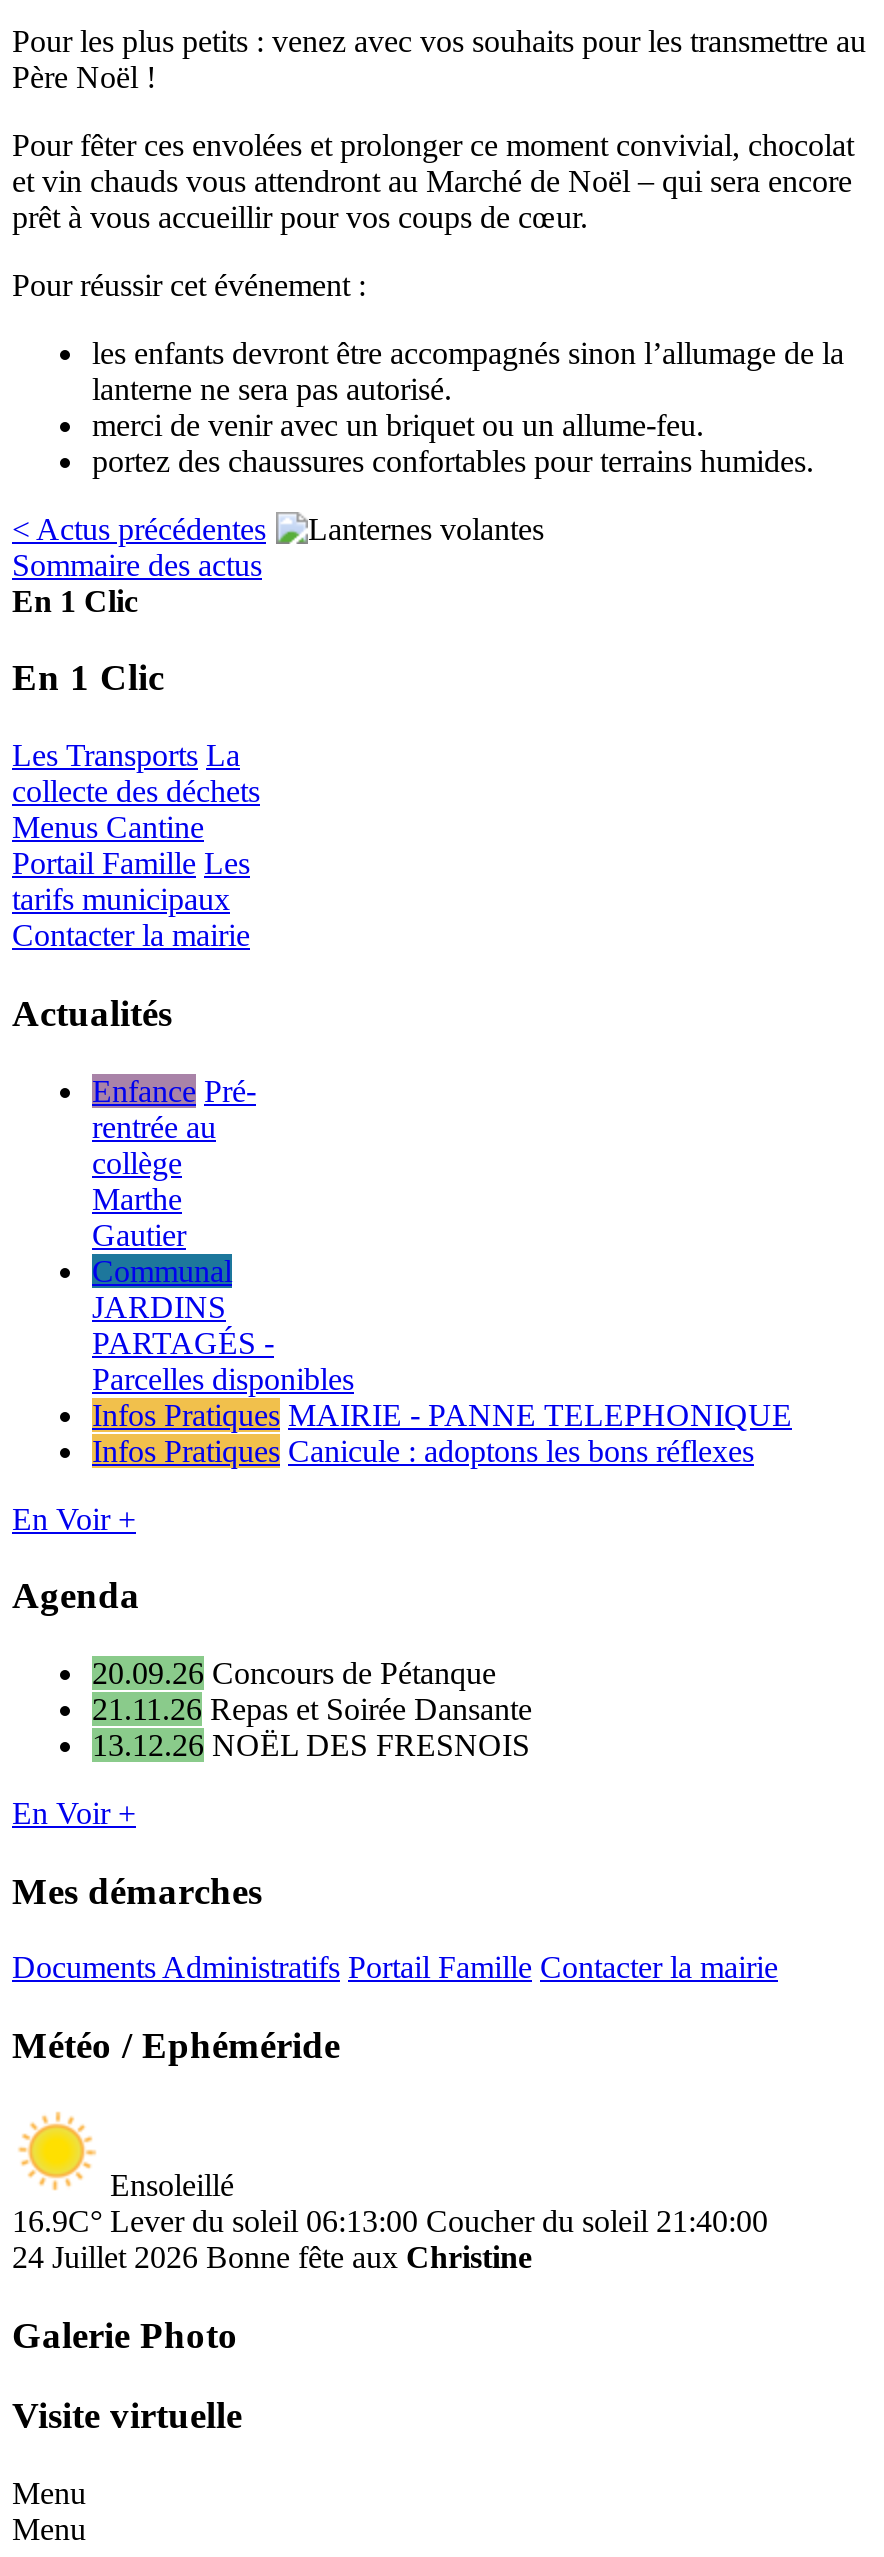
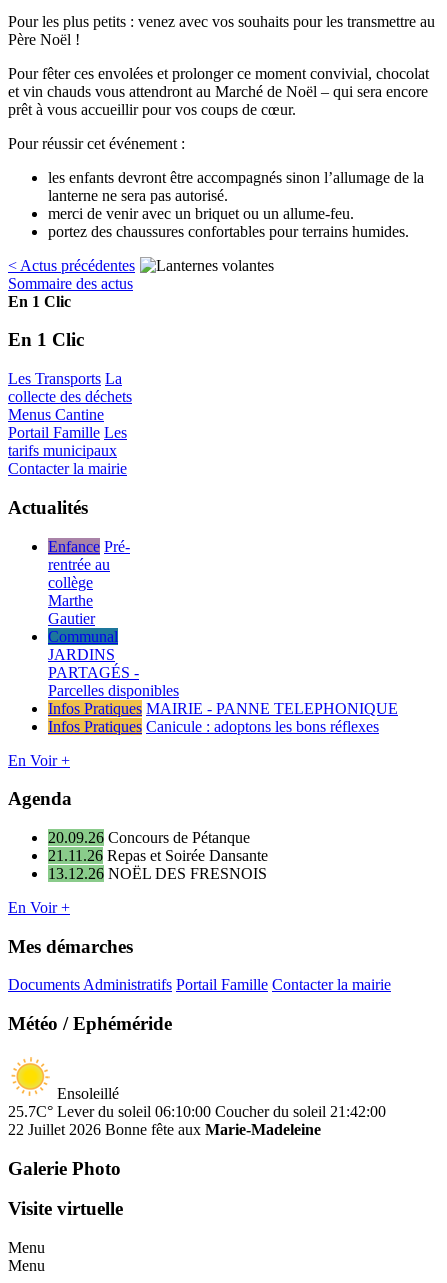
- 16.9C° Lever du soleil 06:13:00 Coucher du soleil 21:40:00
+ 25.7C° Lever du soleil 06:10:00 Coucher du soleil 21:42:00

- 24 Juillet 2026 Bonne fête aux Christine
+ 22 Juillet 2026 Bonne fête aux Marie-Madeleine
